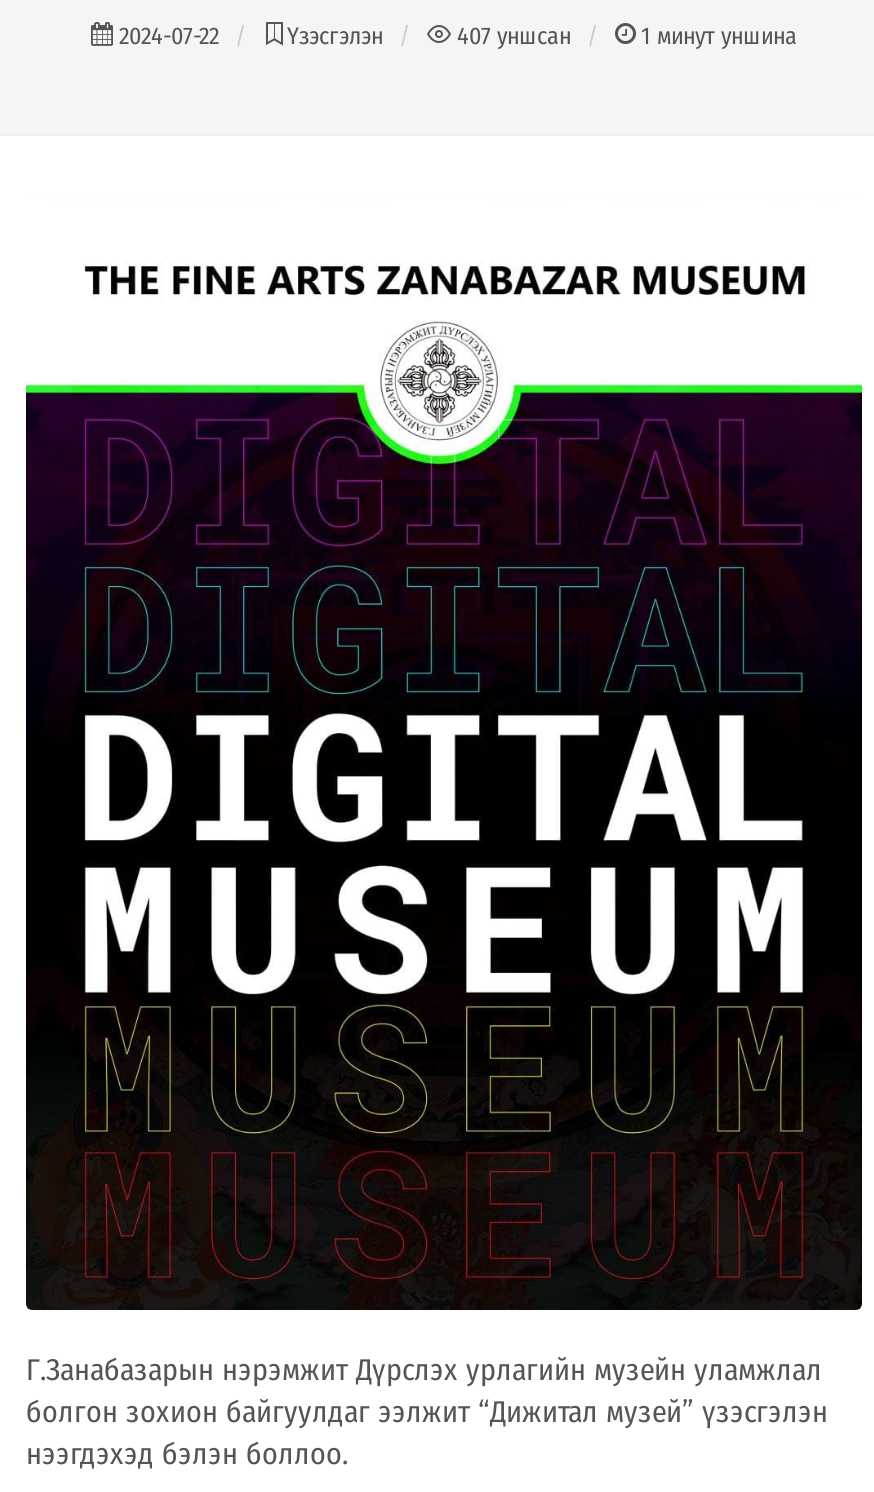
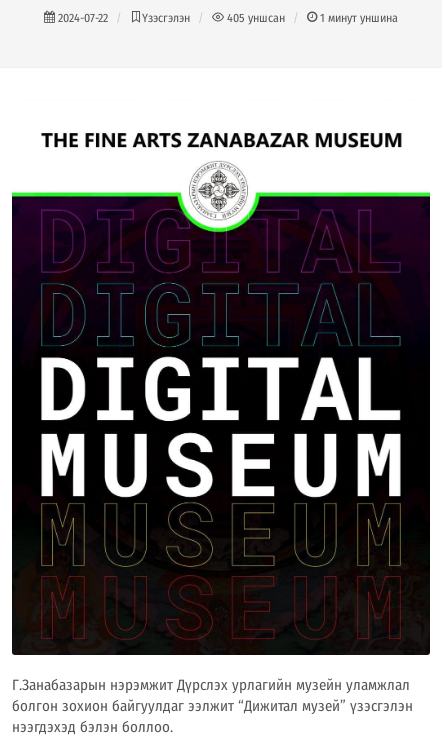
- 407 уншсан
+ 405 уншсан
